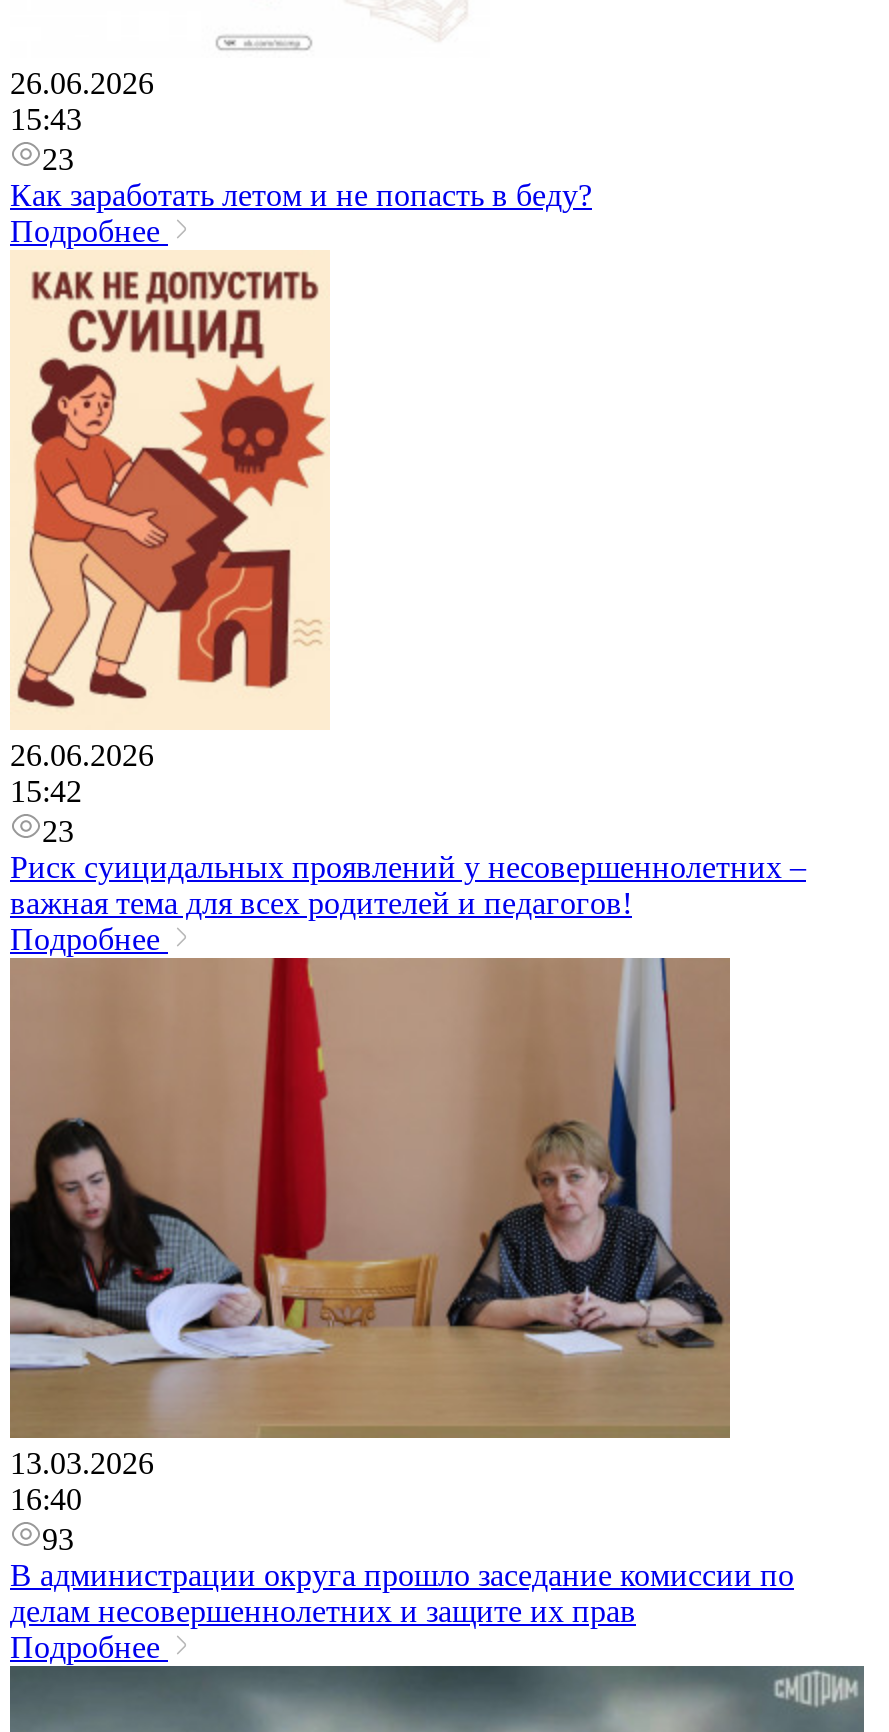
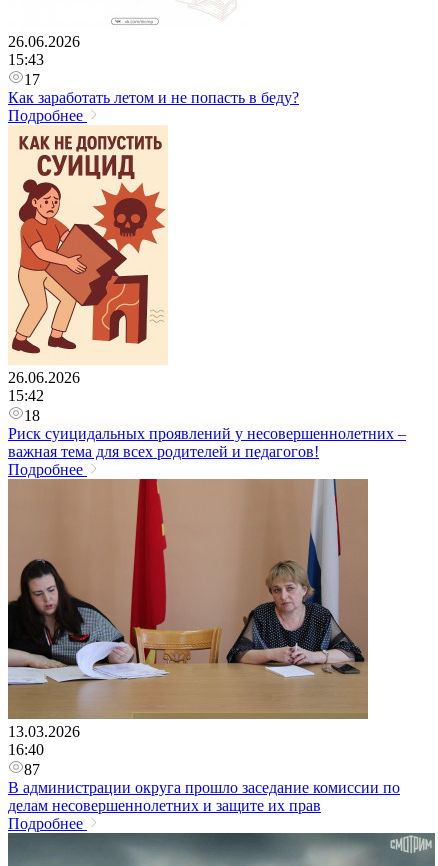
- 23
+ 17

- 23
+ 18

- 93
+ 87
